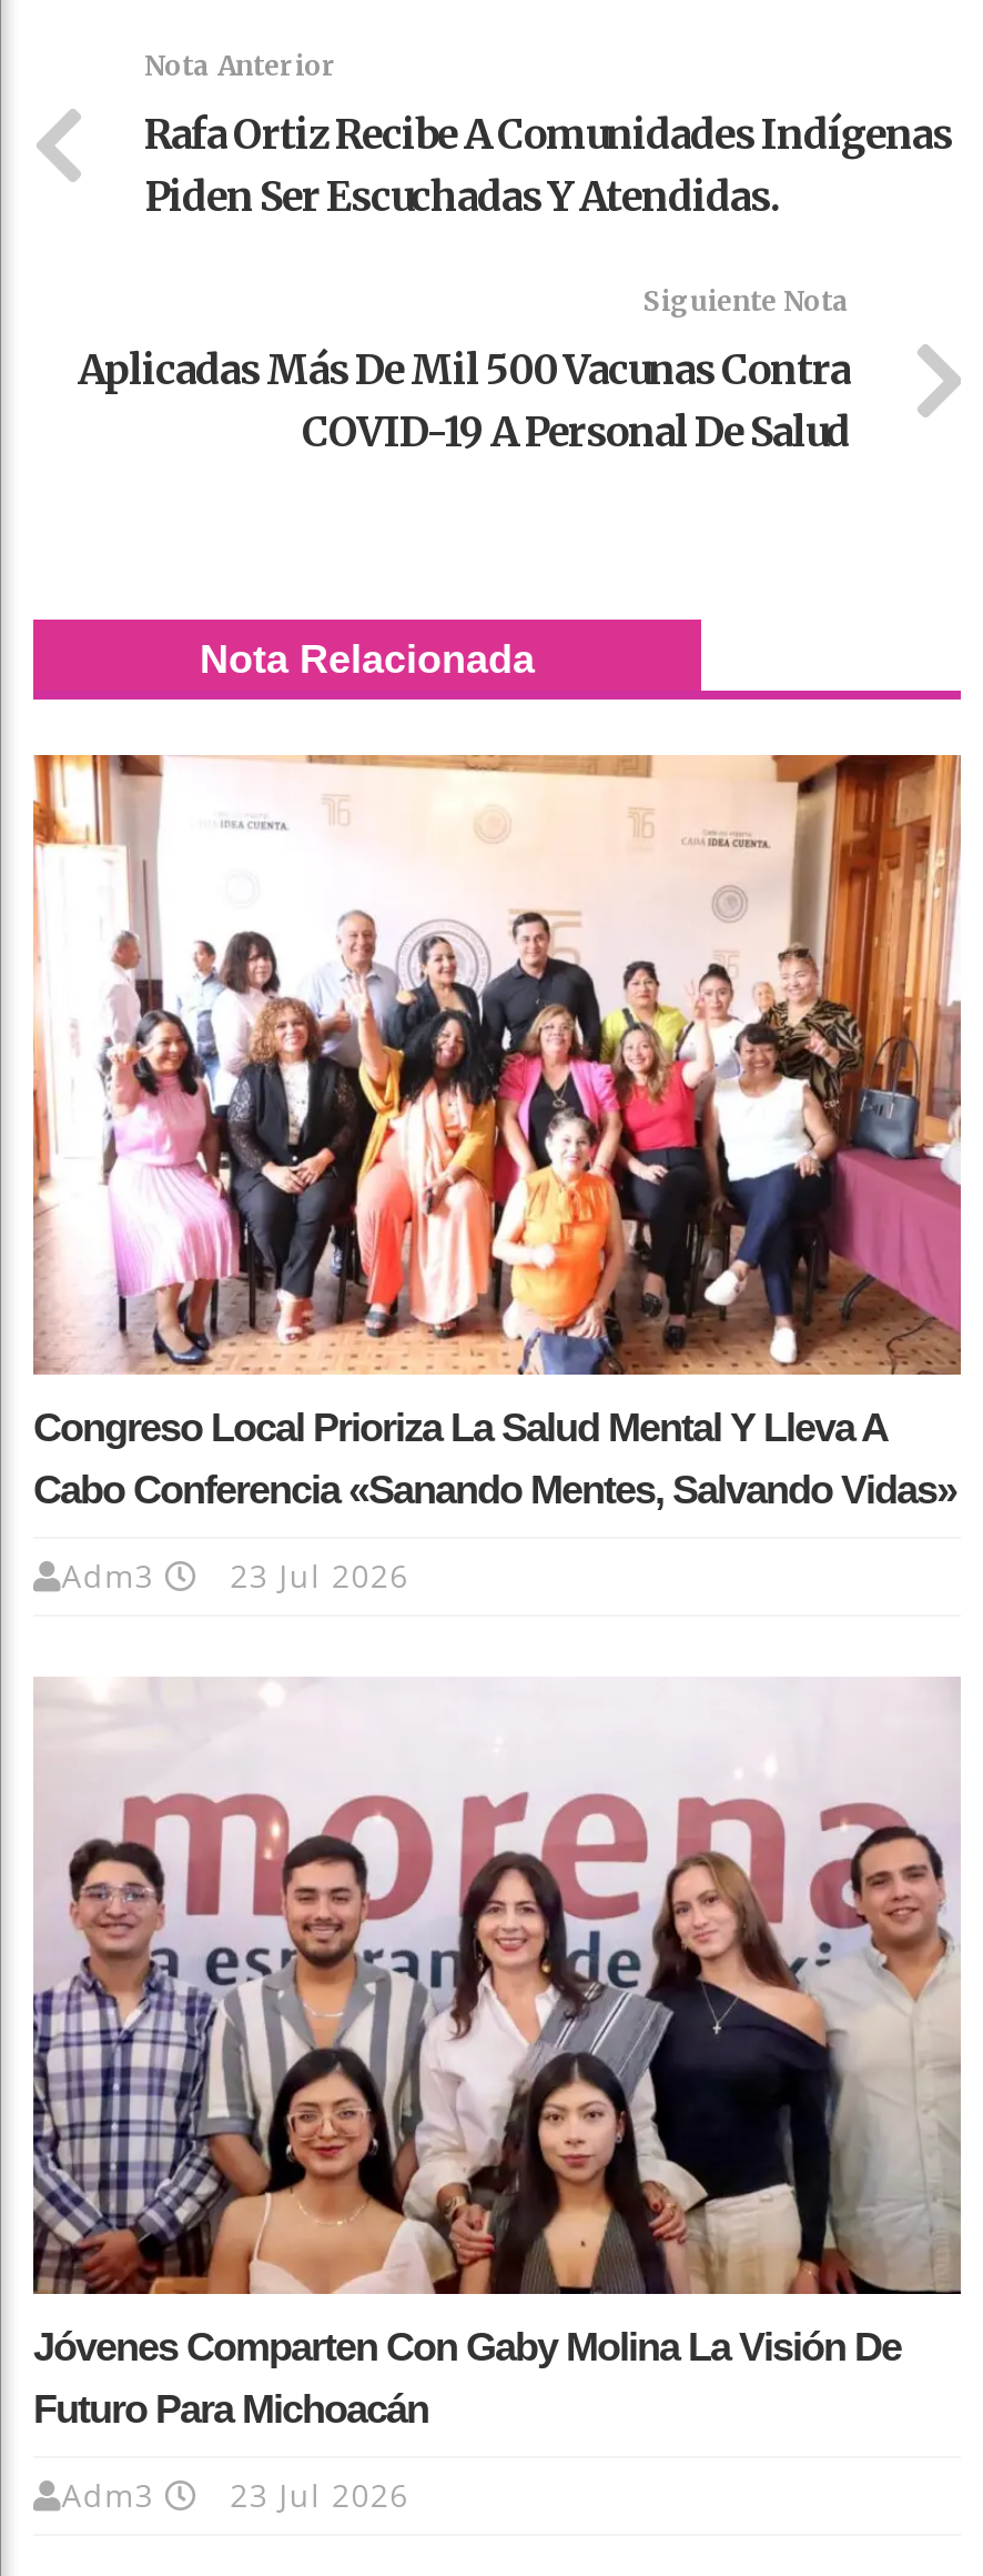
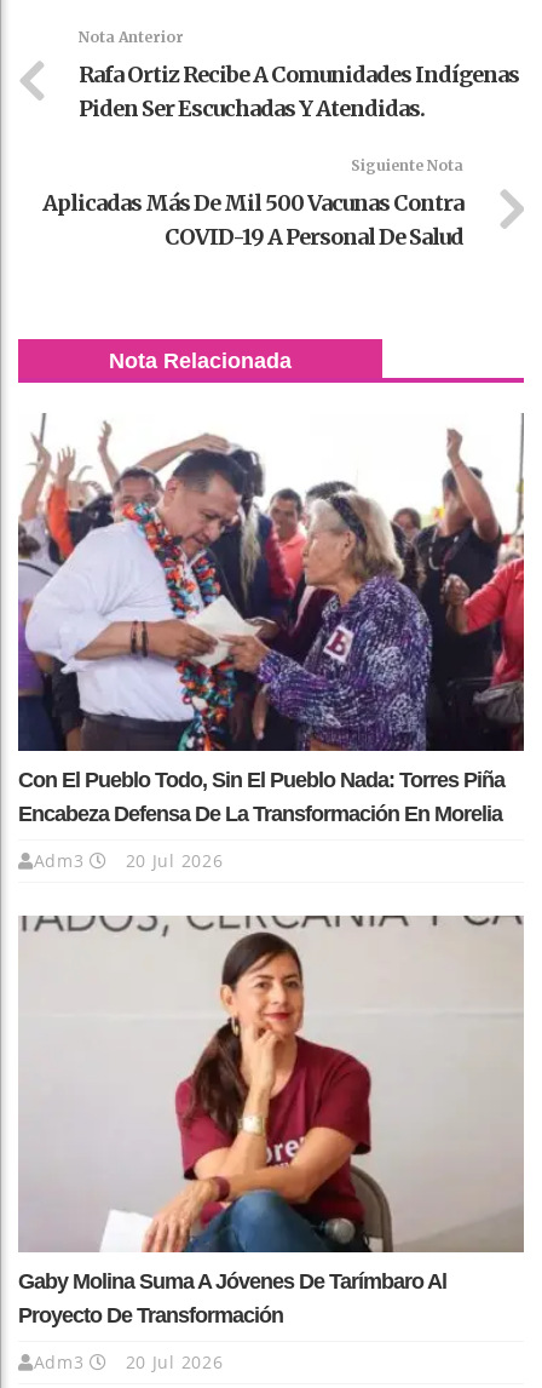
- [image]
- Congreso Local Prioriza La Salud Mental Y Lleva A
- Cabo Conferencia «Sanando Mentes, Salvando Vidas»
+ [image]
+ Con El Pueblo Todo, Sin El Pueblo Nada: Torres Piña
+ Encabeza Defensa De La Transformación En Morelia

- Adm3 23 Jul 2026
+ Adm3 20 Jul 2026

- [image]
- Jóvenes Comparten Con Gaby Molina La Visión De
- Futuro Para Michoacán
+ [image]
+ Gaby Molina Suma A Jóvenes De Tarímbaro Al
+ Proyecto De Transformación

- Adm3 23 Jul 2026
+ Adm3 20 Jul 2026
